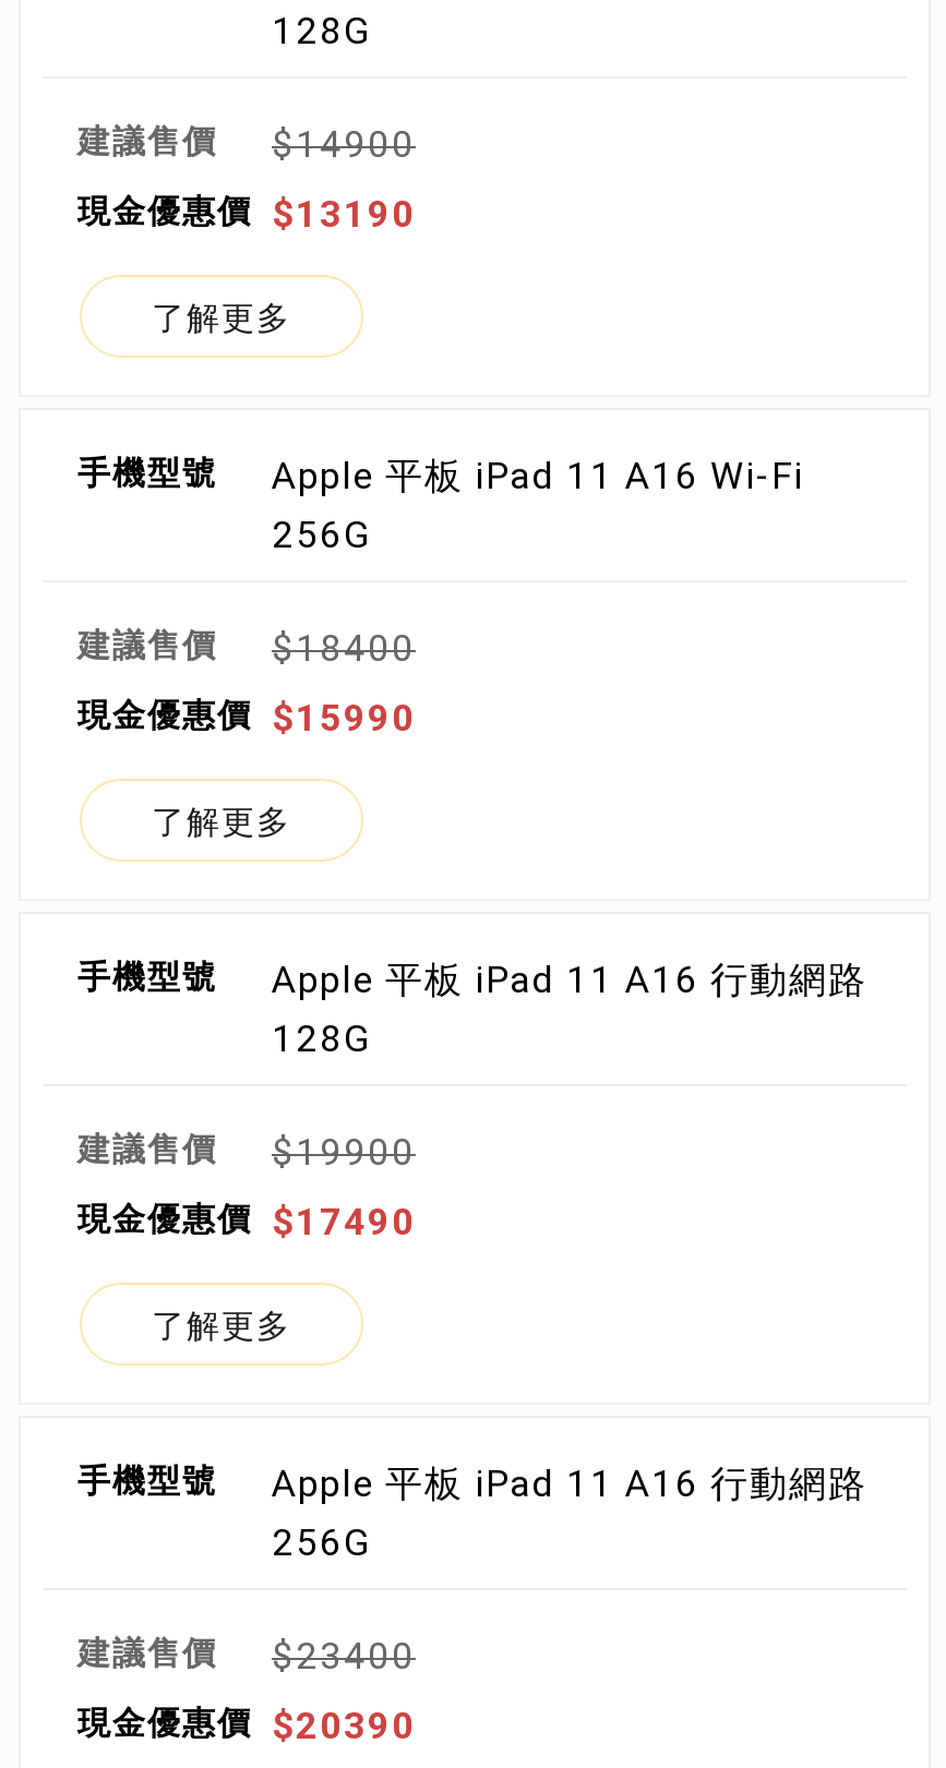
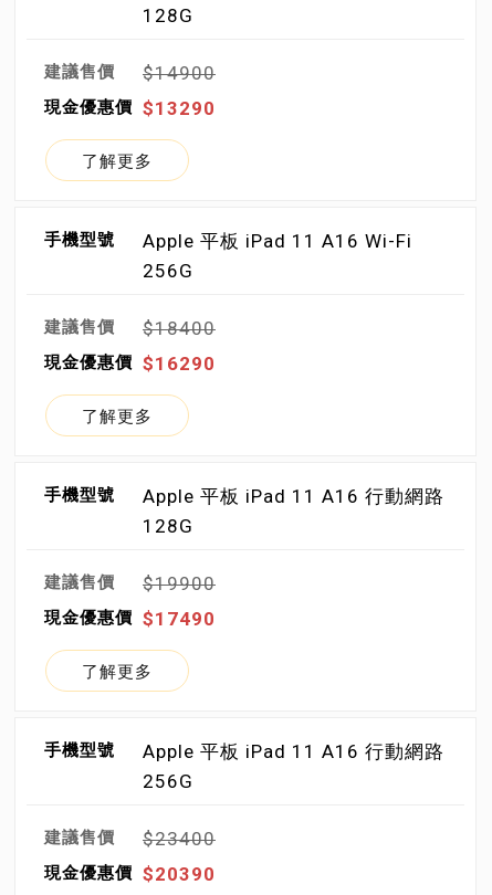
- $13190
+ $13290

- $15990
+ $16290
